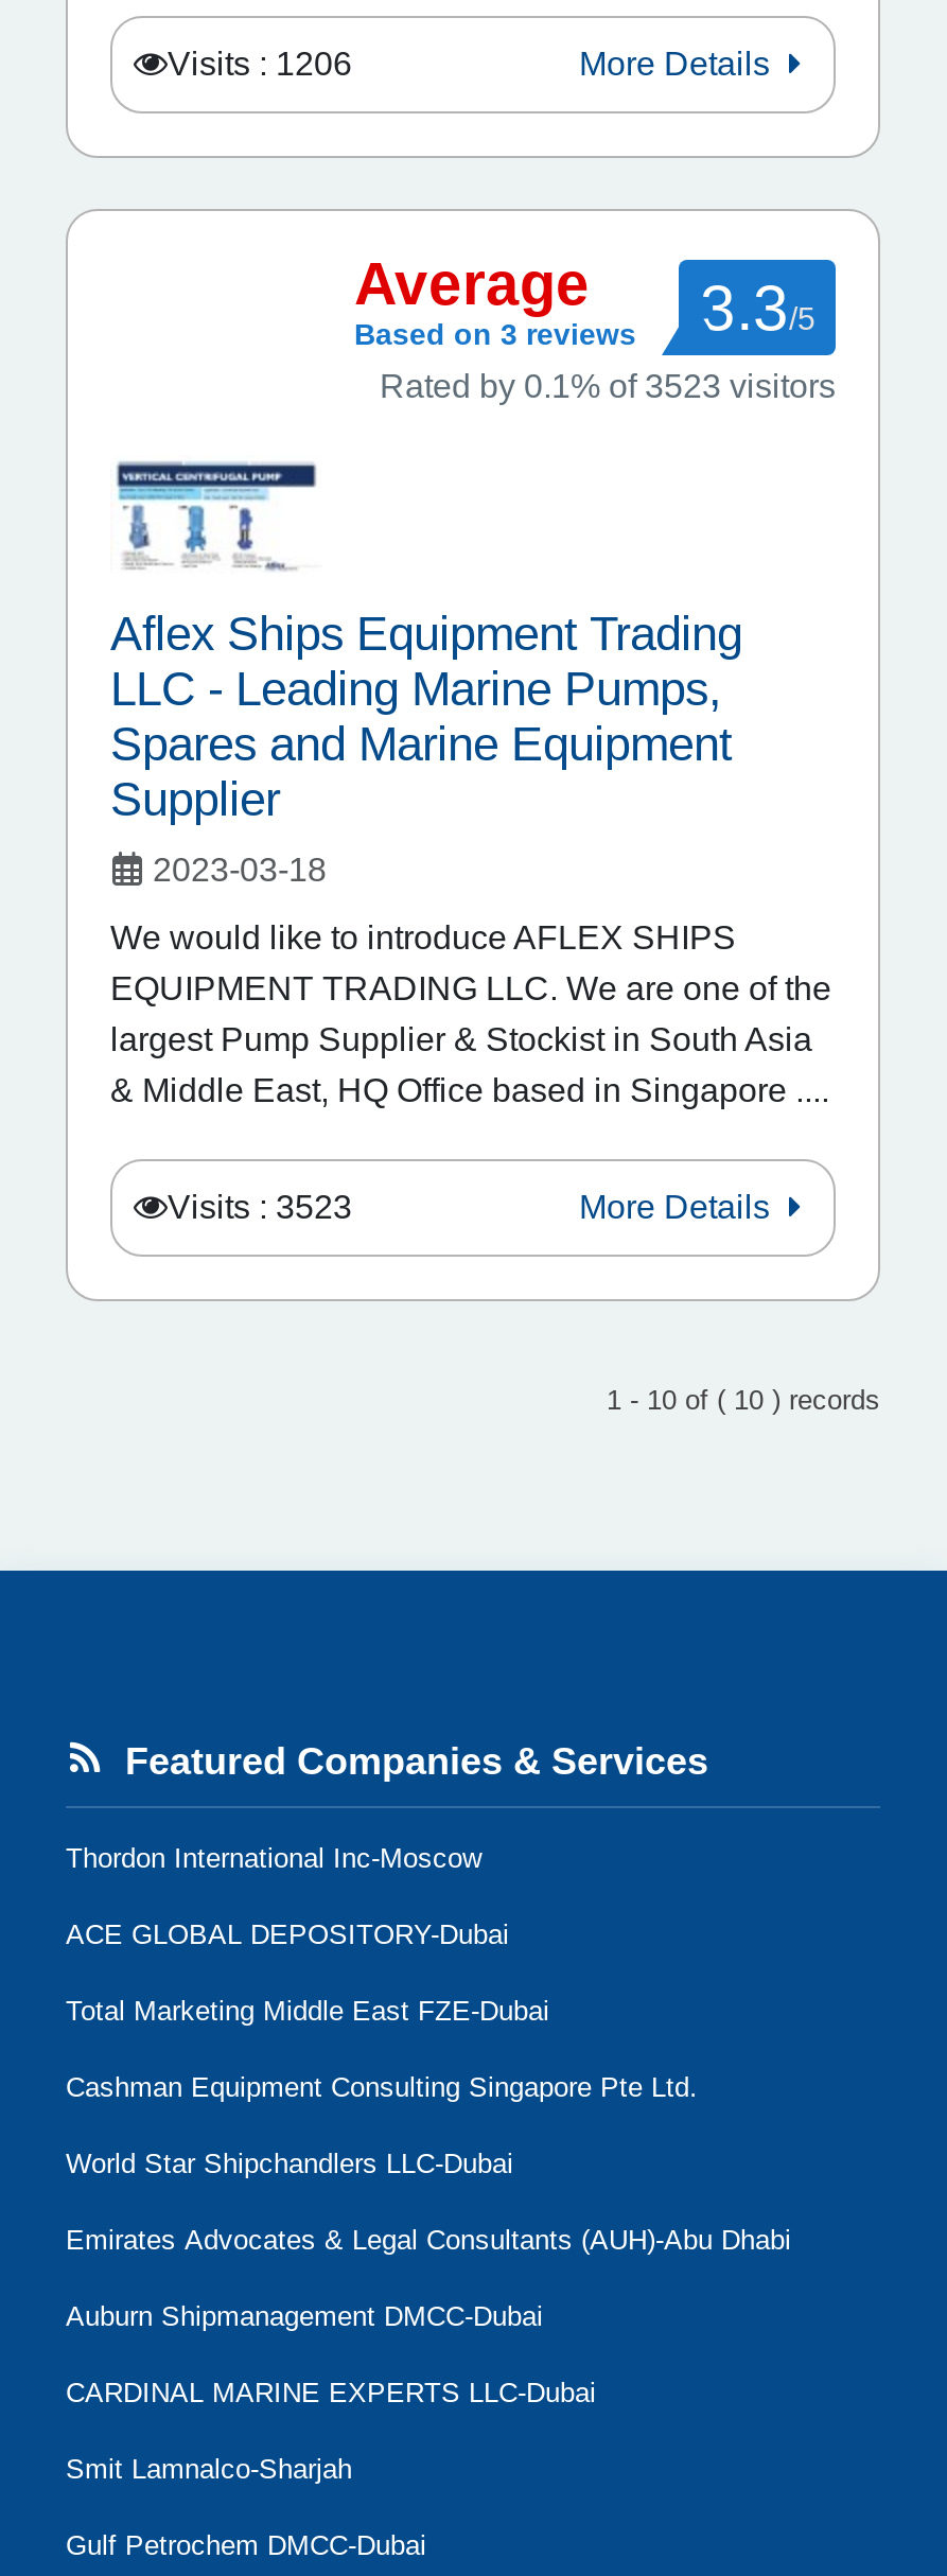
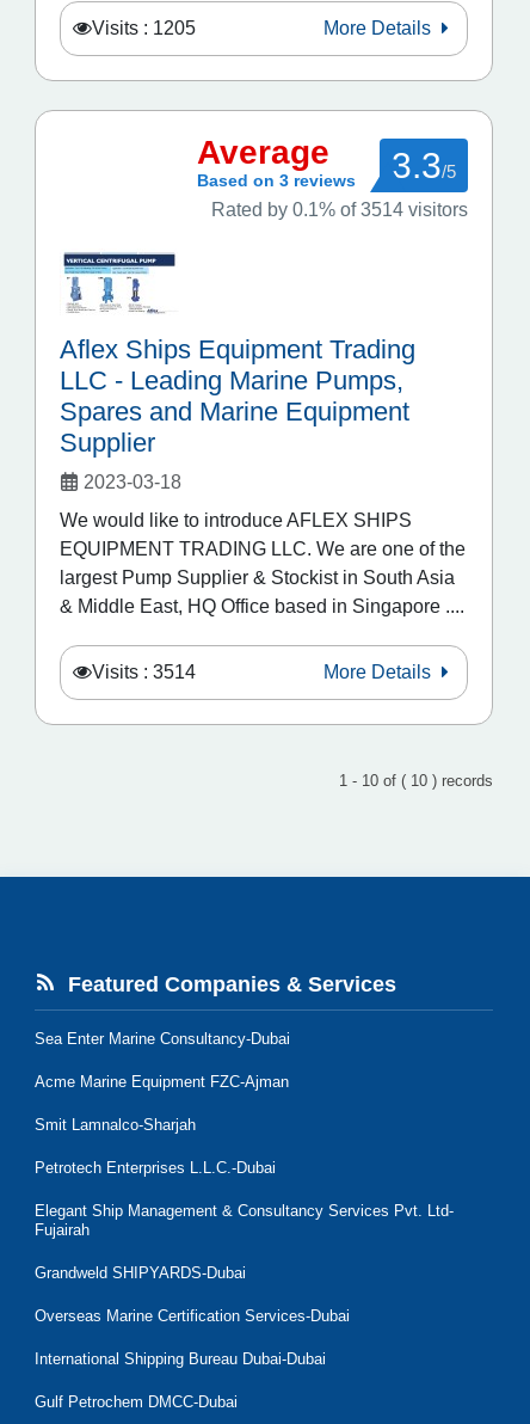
- Visits : 1206
+ Visits : 1205

- Rated by 0.1% of 3523 visitors
+ Rated by 0.1% of 3514 visitors

- Visits : 3523
+ Visits : 3514

- Thordon International Inc-Moscow
- ACE GLOBAL DEPOSITORY-Dubai
- Total Marketing Middle East FZE-Dubai
- Cashman Equipment Consulting Singapore Pte Ltd.
- World Star Shipchandlers LLC-Dubai
- Emirates Advocates & Legal Consultants (AUH)-Abu Dhabi
- Auburn Shipmanagement DMCC-Dubai
- CARDINAL MARINE EXPERTS LLC-Dubai
+ Sea Enter Marine Consultancy-Dubai
+ Acme Marine Equipment FZC-Ajman

moved up: Smit Lamnalco-Sharjah

+ Petrotech Enterprises L.L.C.-Dubai
+ Elegant Ship Management & Consultancy Services Pvt. Ltd-
+ Fujairah
+ Grandweld SHIPYARDS-Dubai
+ Overseas Marine Certification Services-Dubai
+ International Shipping Bureau Dubai-Dubai
